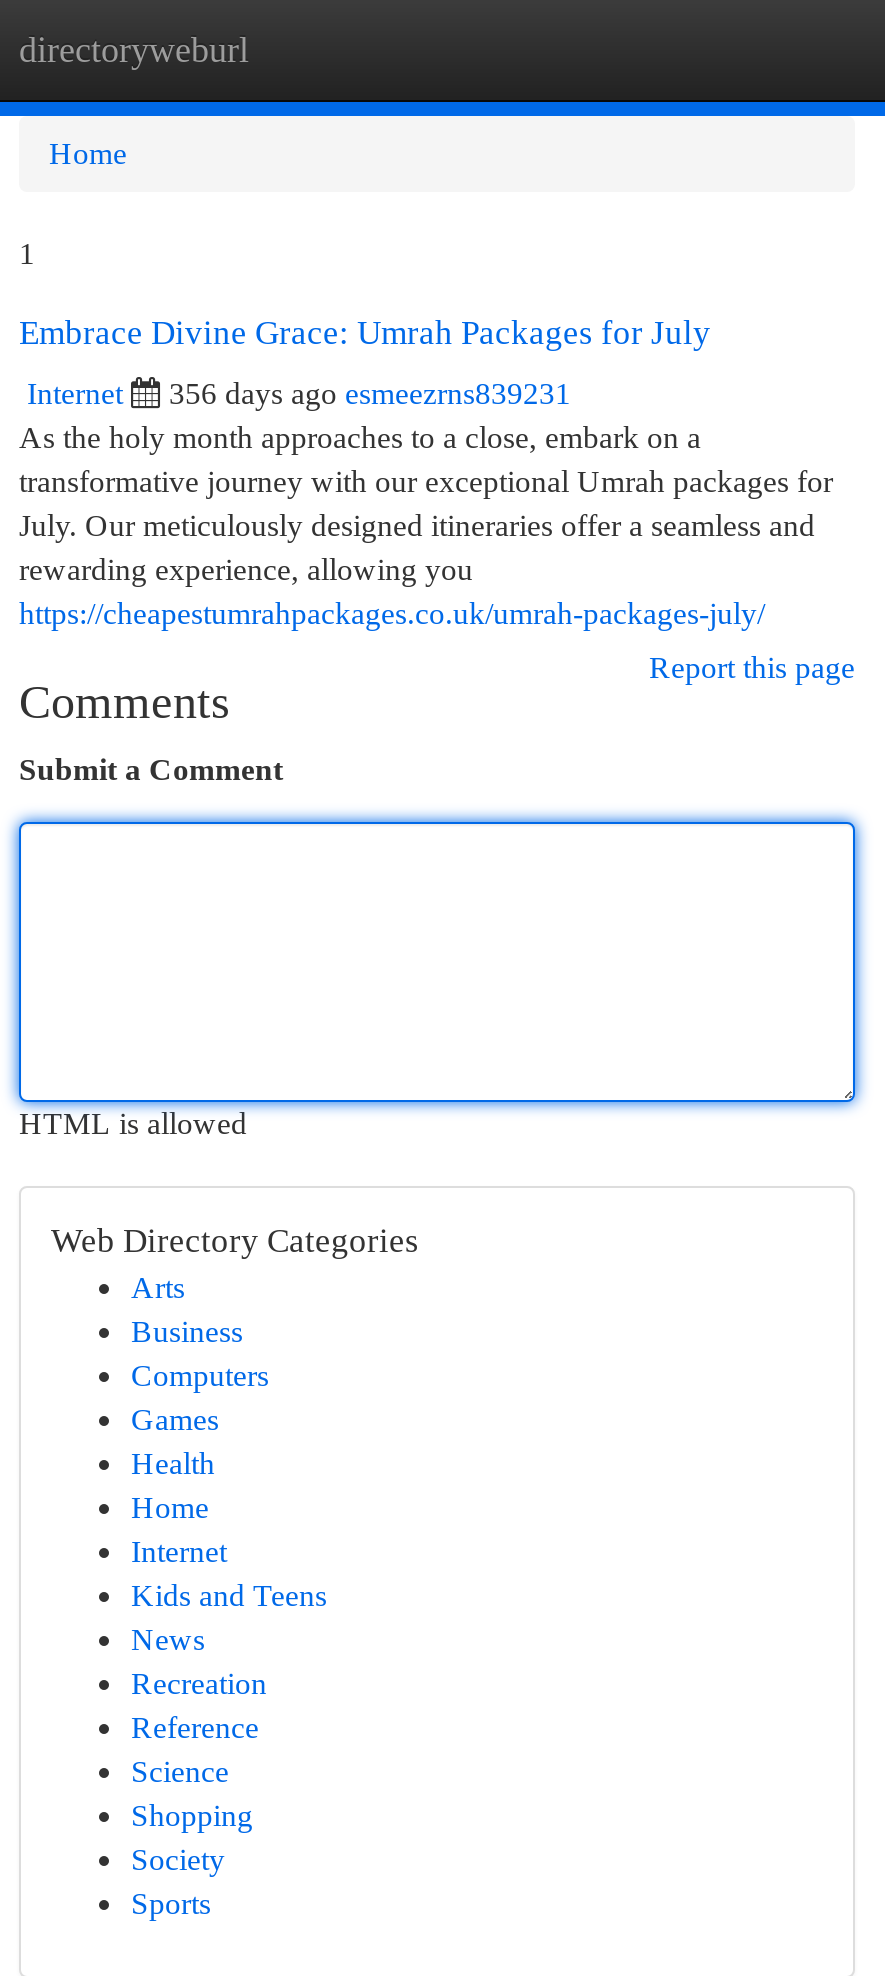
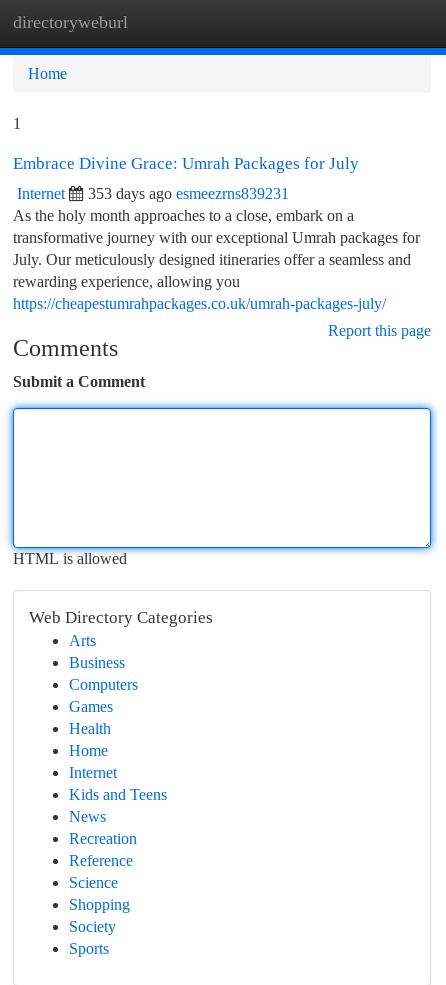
- 356 days ago esmeezrns839231
+ 353 days ago esmeezrns839231
